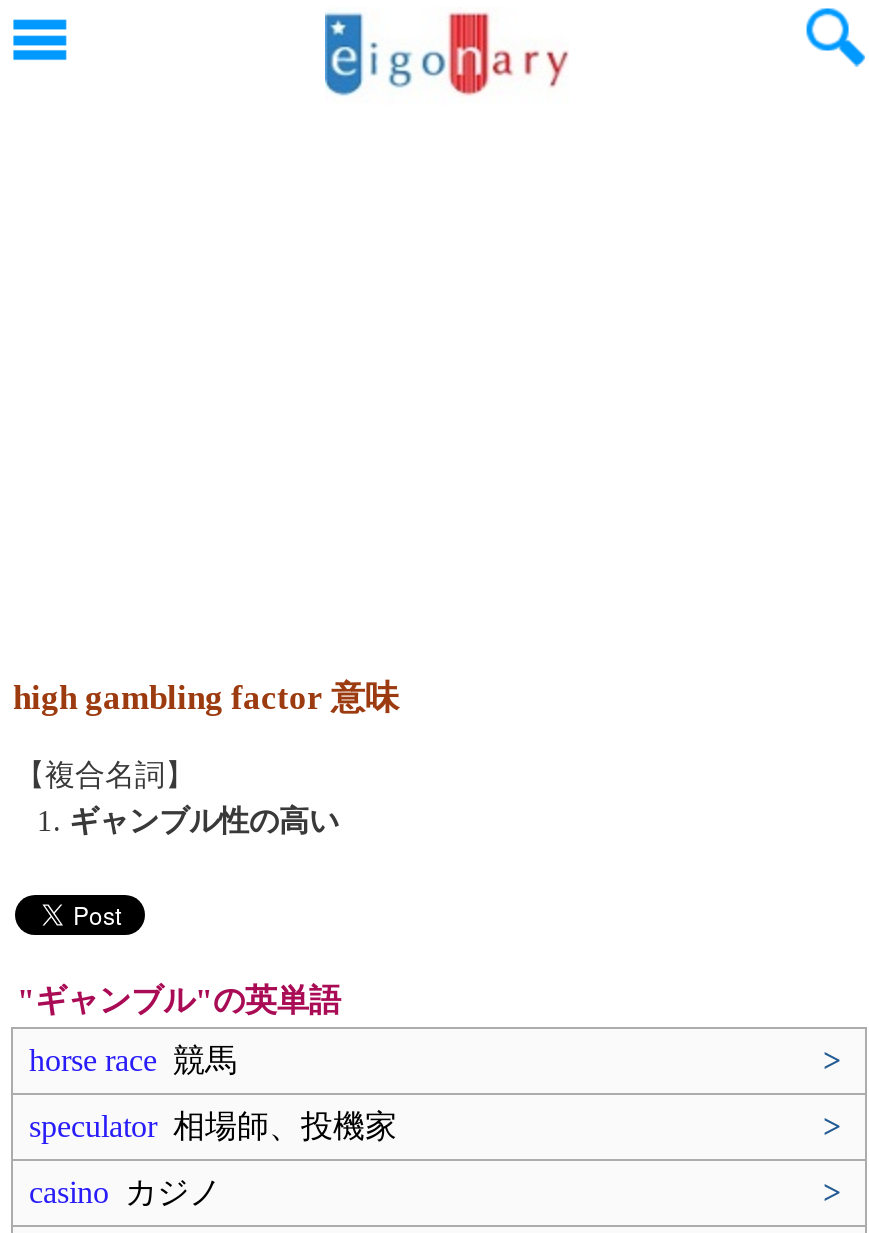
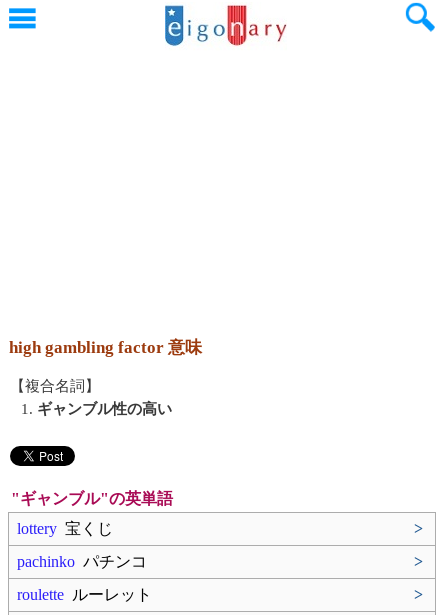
- horse race競馬
+ lottery宝くじ

- speculator相場師、投機家
+ pachinkoパチンコ

- casinoカジノ
+ rouletteルーレット
